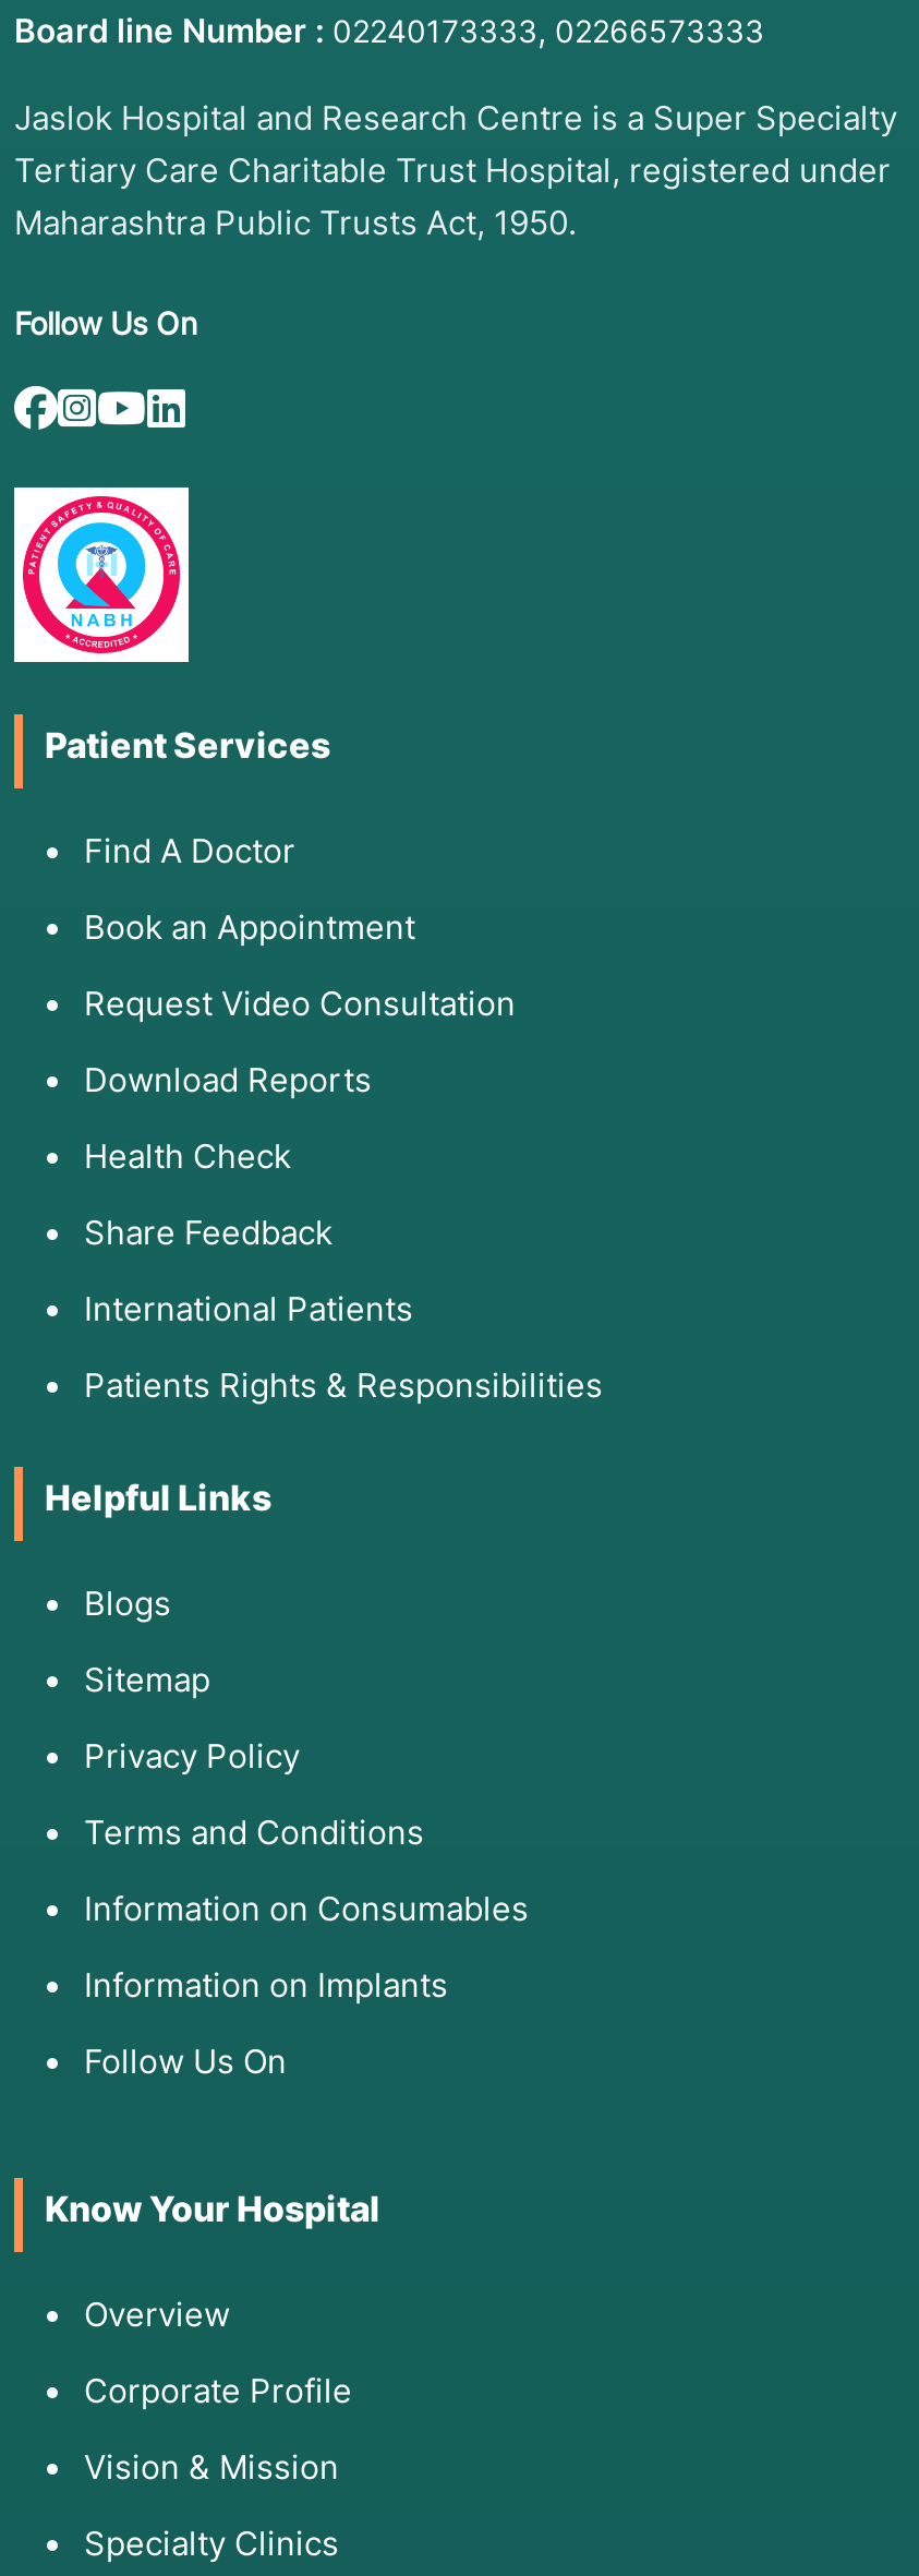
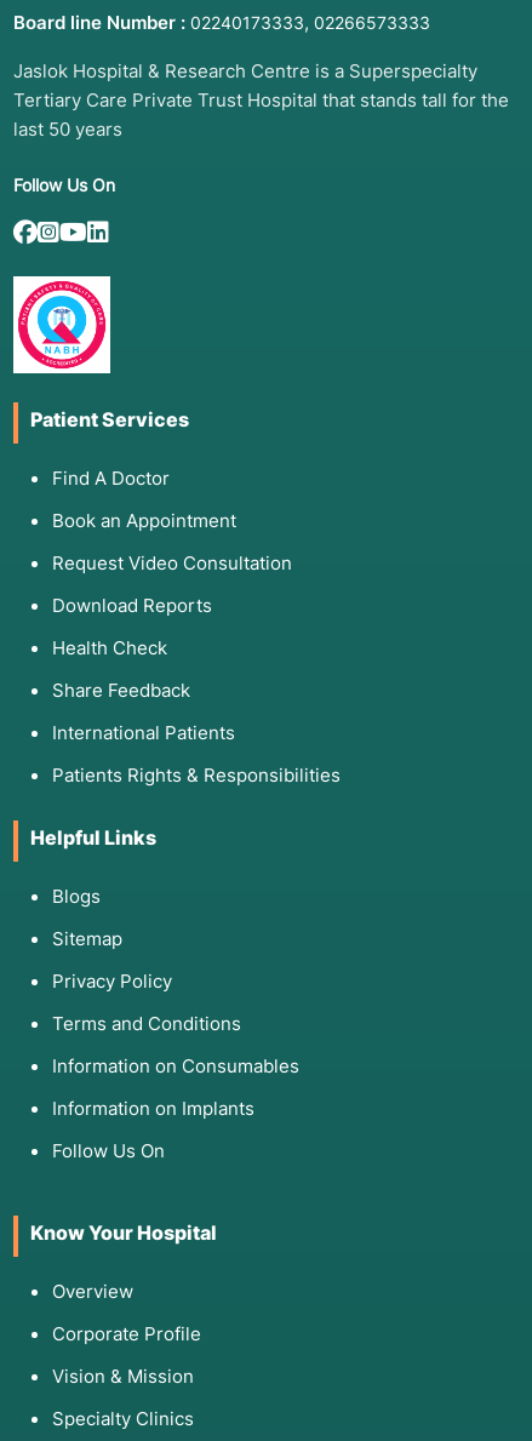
- Jaslok Hospital and Research Centre is a Super Specialty
- Tertiary Care Charitable Trust Hospital, registered under
- Maharashtra Public Trusts Act, 1950.
+ Jaslok Hospital & Research Centre is a Superspecialty
+ Tertiary Care Private Trust Hospital that stands tall for the
+ last 50 years
